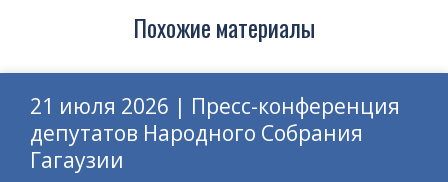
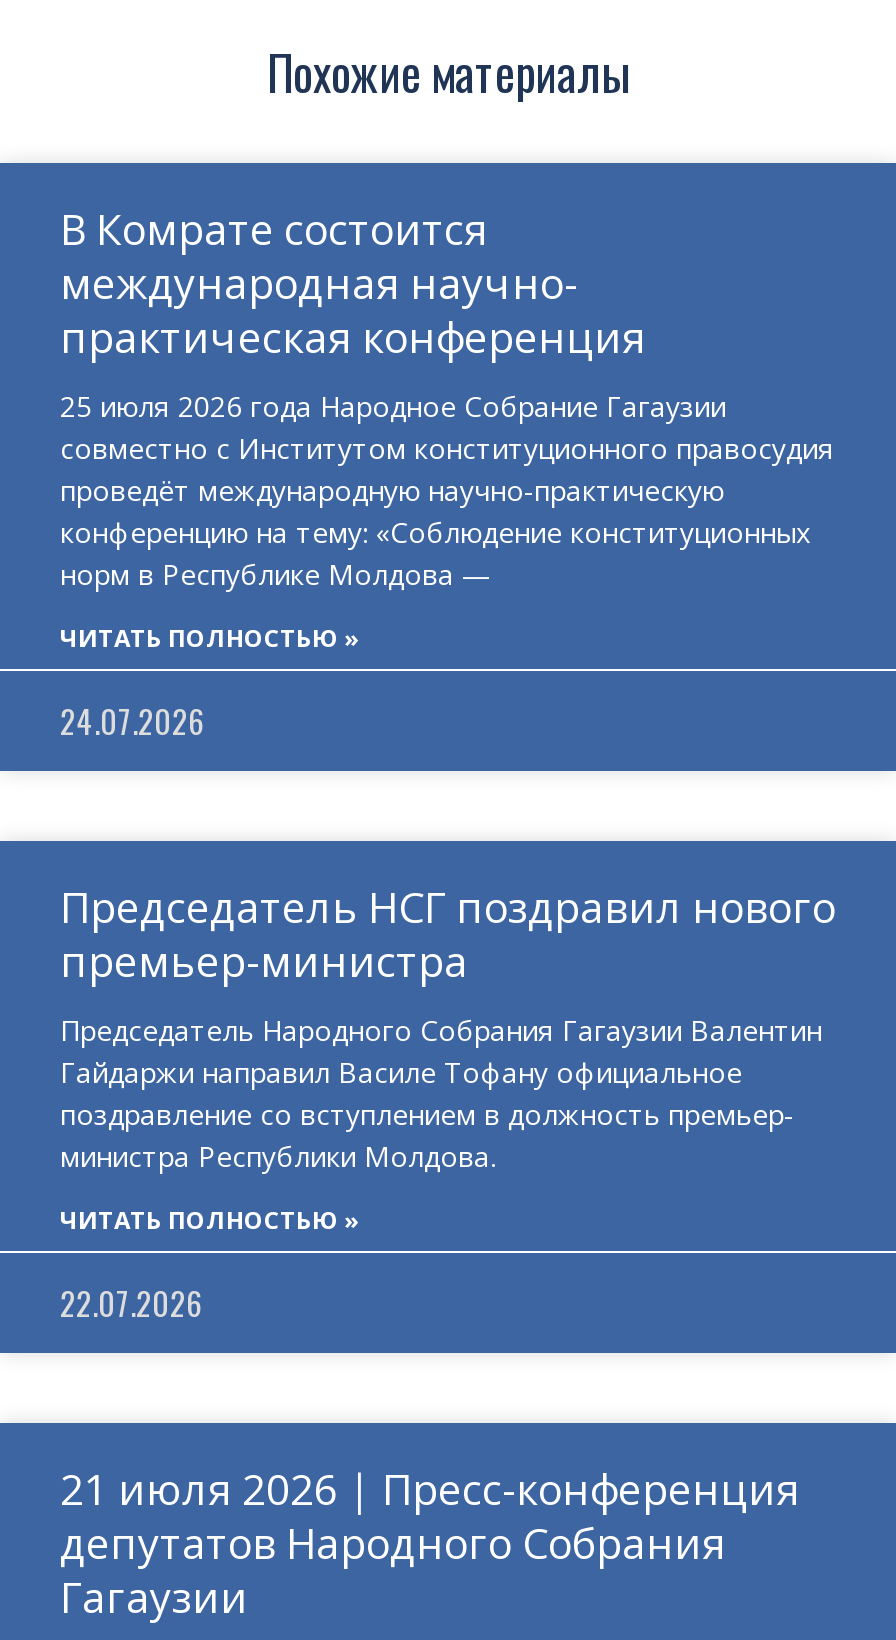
+ В Комрате состоится
+ международная научно-
+ практическая конференция
+ 25 июля 2026 года Народное Собрание Гагаузии
+ совместно с Институтом конституционного правосудия
+ проведёт международную научно-практическую
+ конференцию на тему: «Соблюдение конституционных
+ норм в Республике Молдова —
+ ЧИТАТЬ ПОЛНОСТЬЮ »
+ 24.07.2026
+ Председатель НСГ поздравил нового
+ премьер-министра
+ Председатель Народного Собрания Гагаузии Валентин
+ Гайдаржи направил Василе Тофану официальное
+ поздравление со вступлением в должность премьер-
+ министра Республики Молдова.
+ ЧИТАТЬ ПОЛНОСТЬЮ »
+ 22.07.2026
